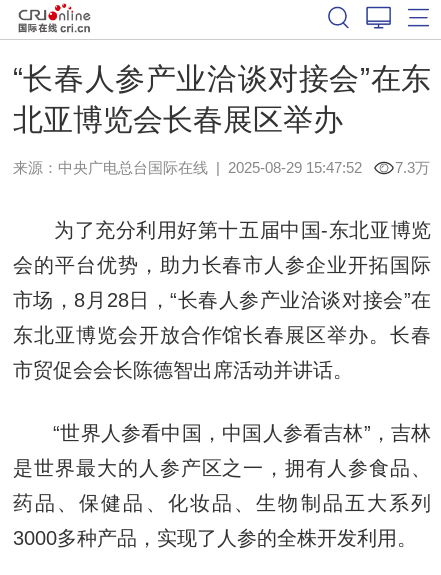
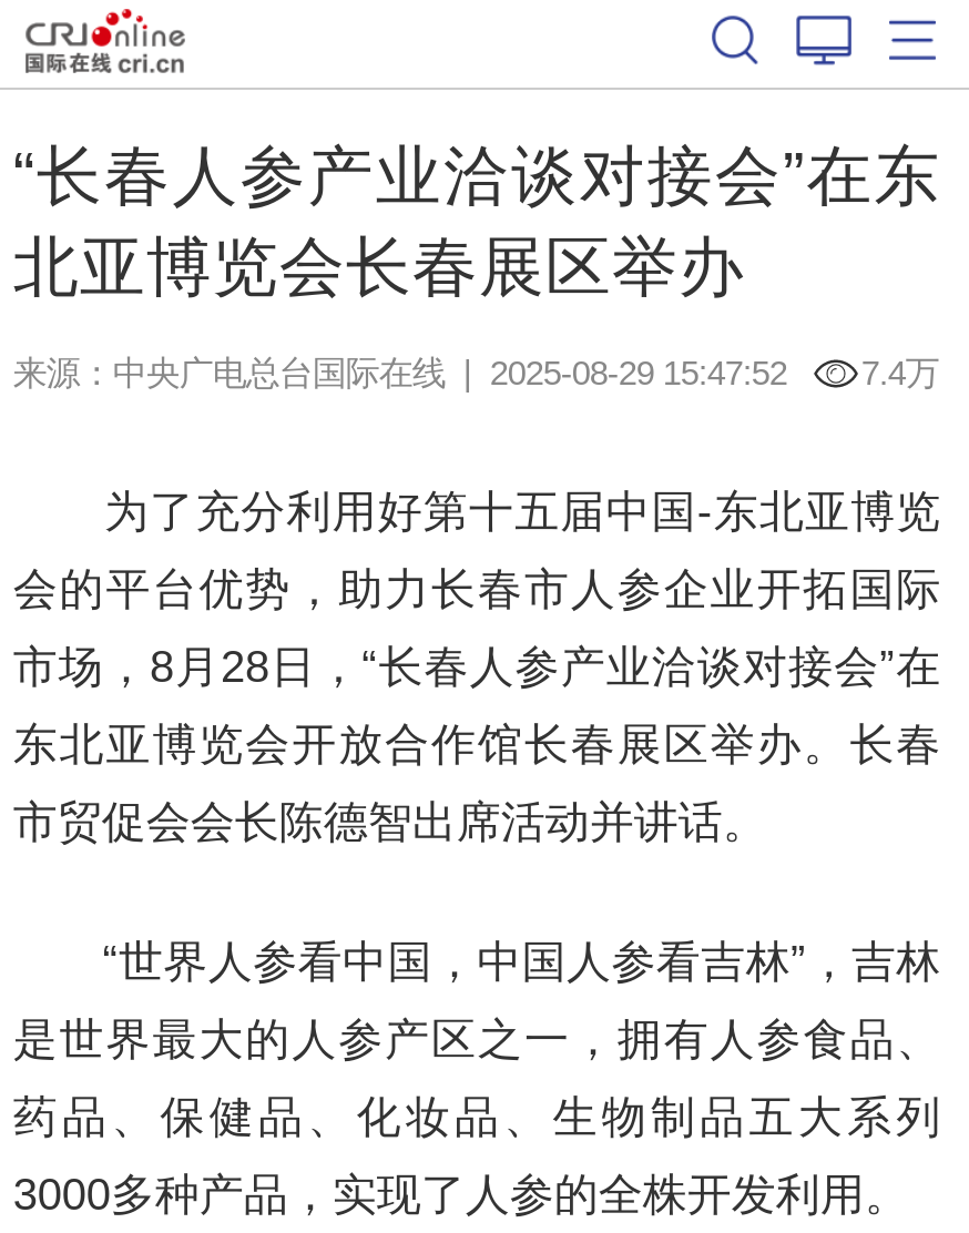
- 7.3万
+ 7.4万
